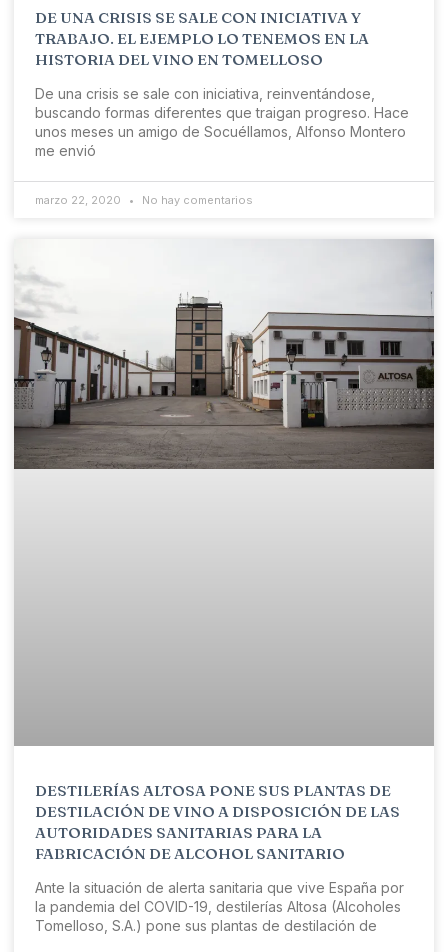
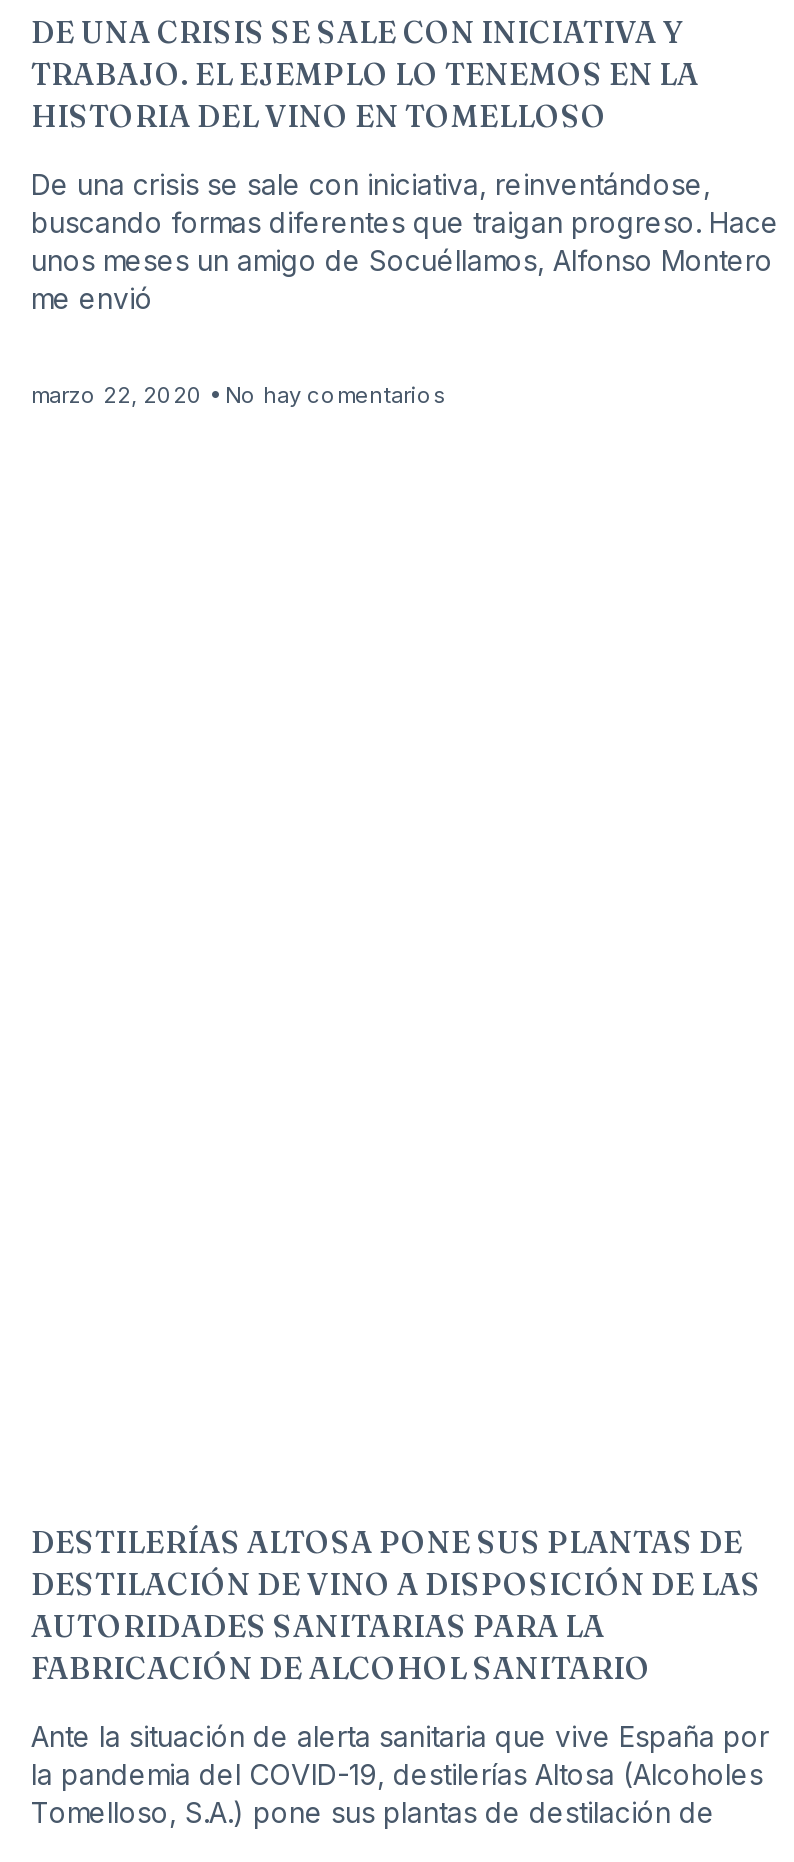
- [image]
